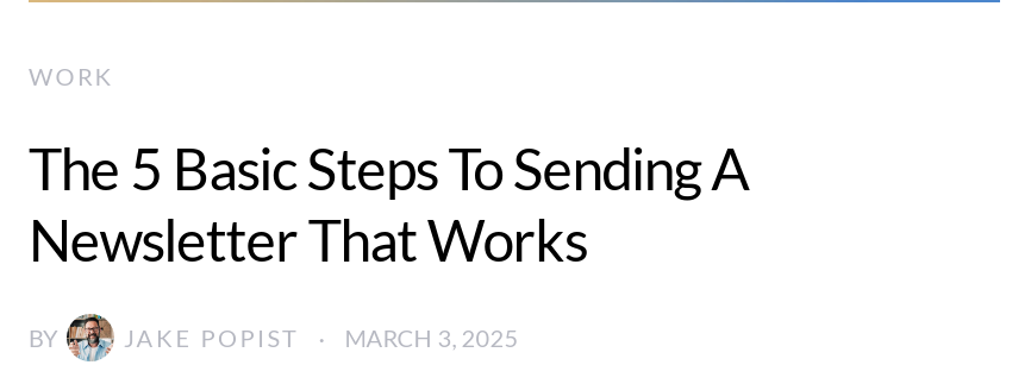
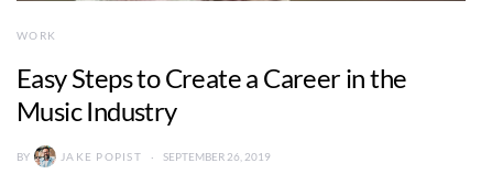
- The 5 Basic Steps To Sending A
- Newsletter That Works
+ Easy Steps to Create a Career in the
+ Music Industry

- JAKE POPIST MARCH 3, 2025
+ JAKE POPIST SEPTEMBER 26, 2019
